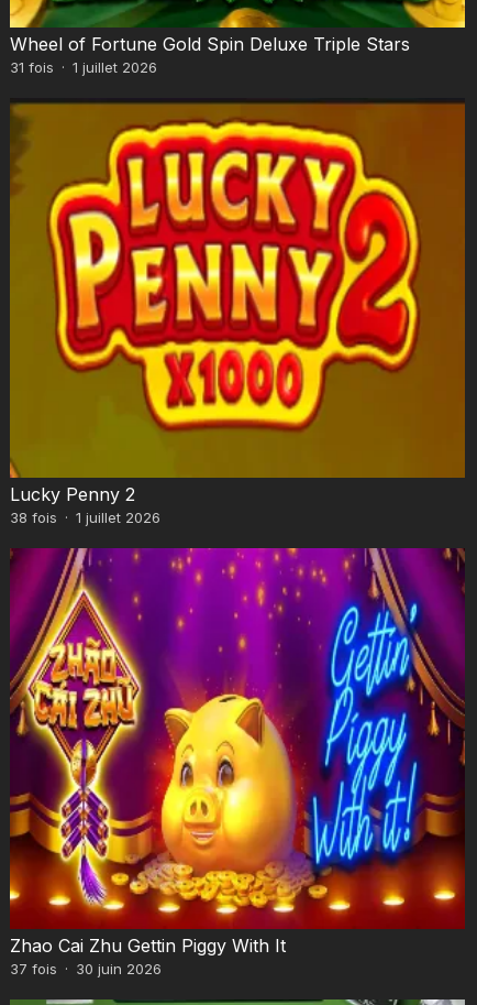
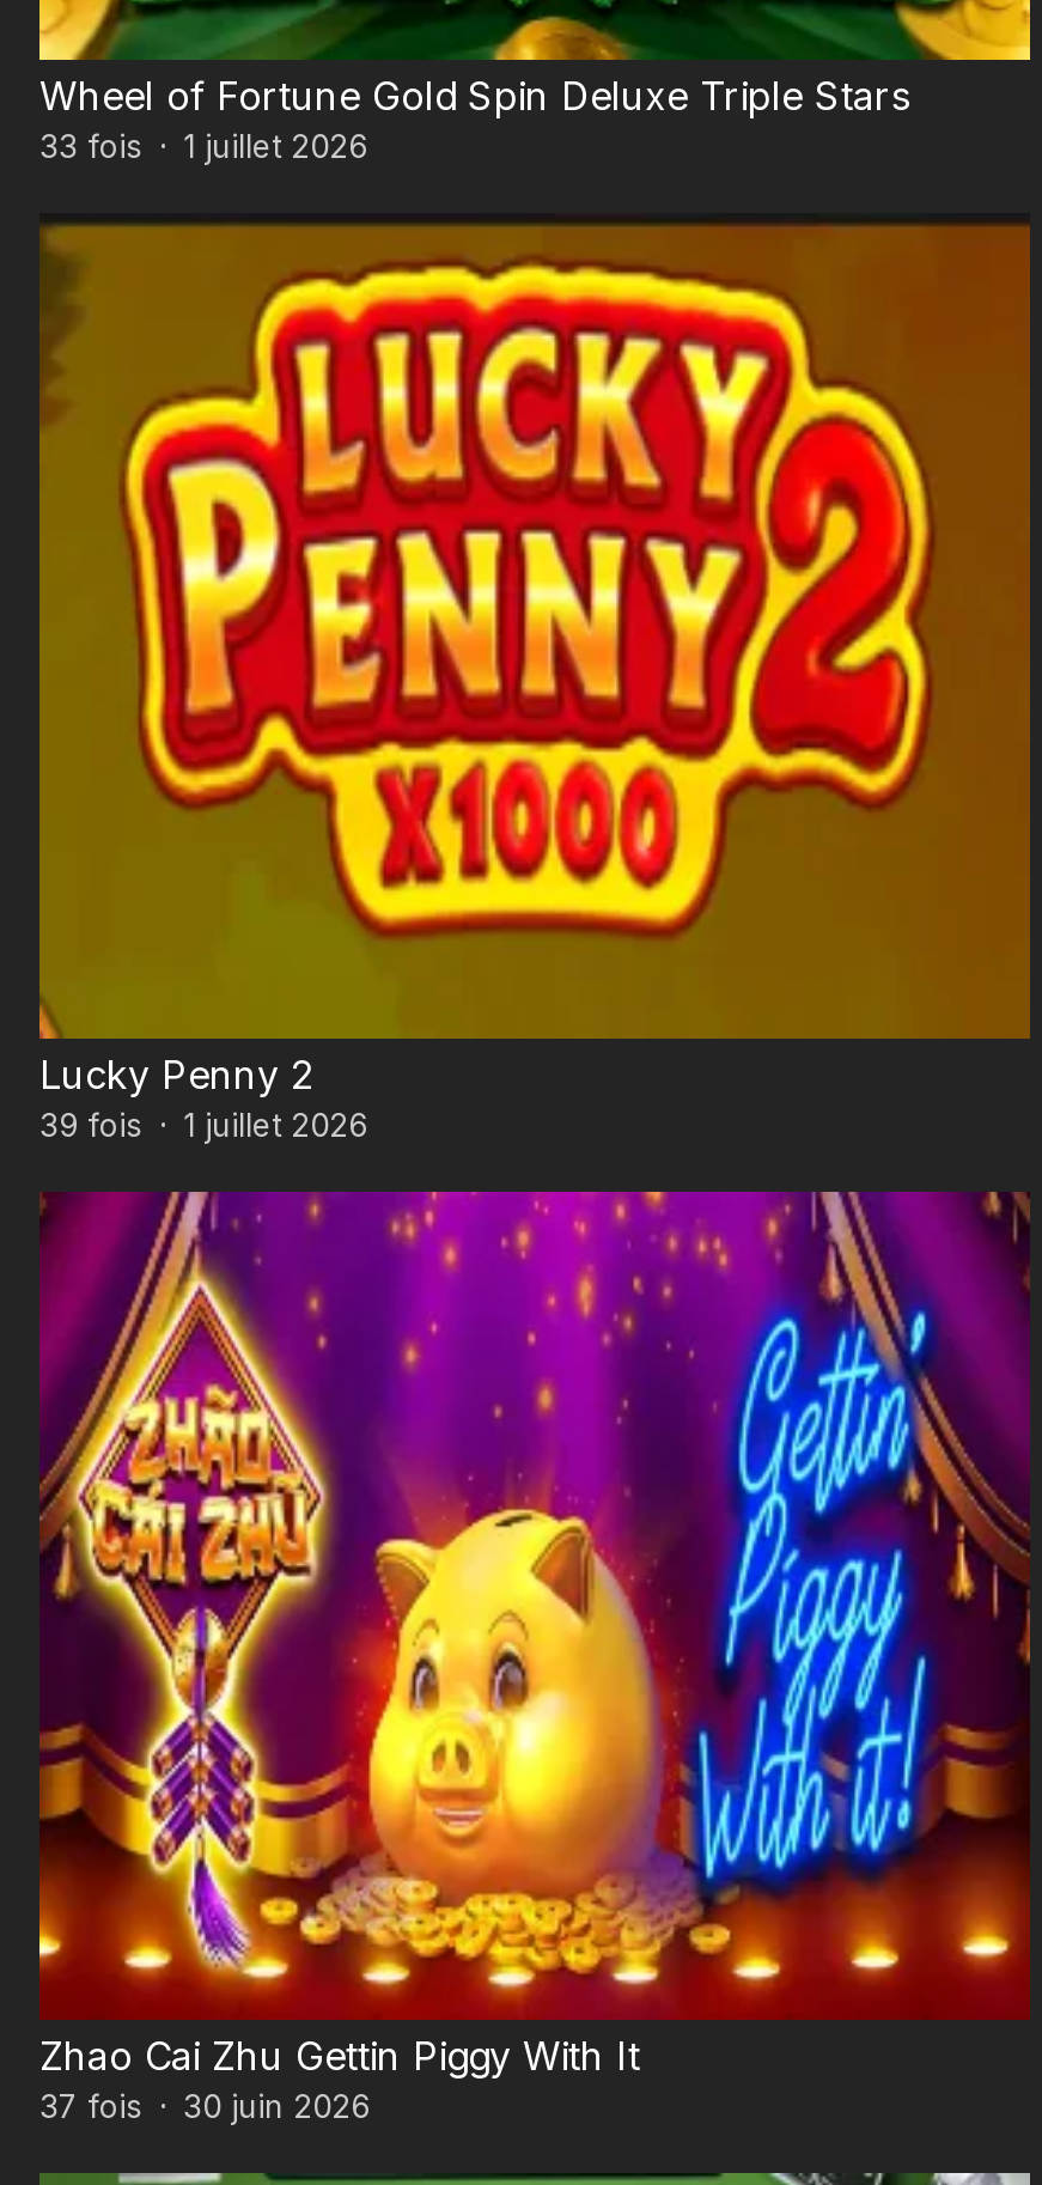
- 31 fois · 1 juillet 2026
+ 33 fois · 1 juillet 2026

- 38 fois · 1 juillet 2026
+ 39 fois · 1 juillet 2026
